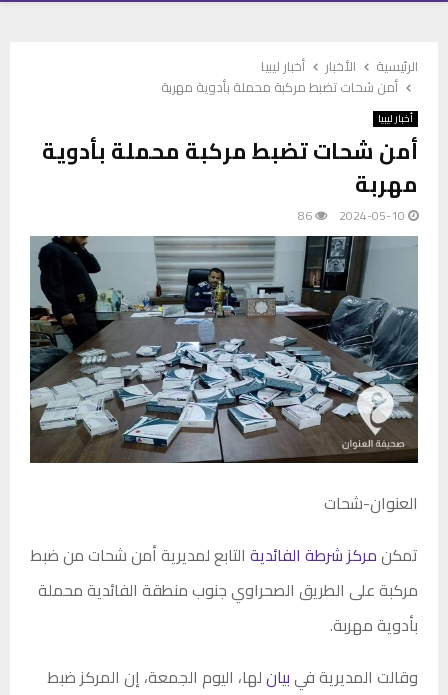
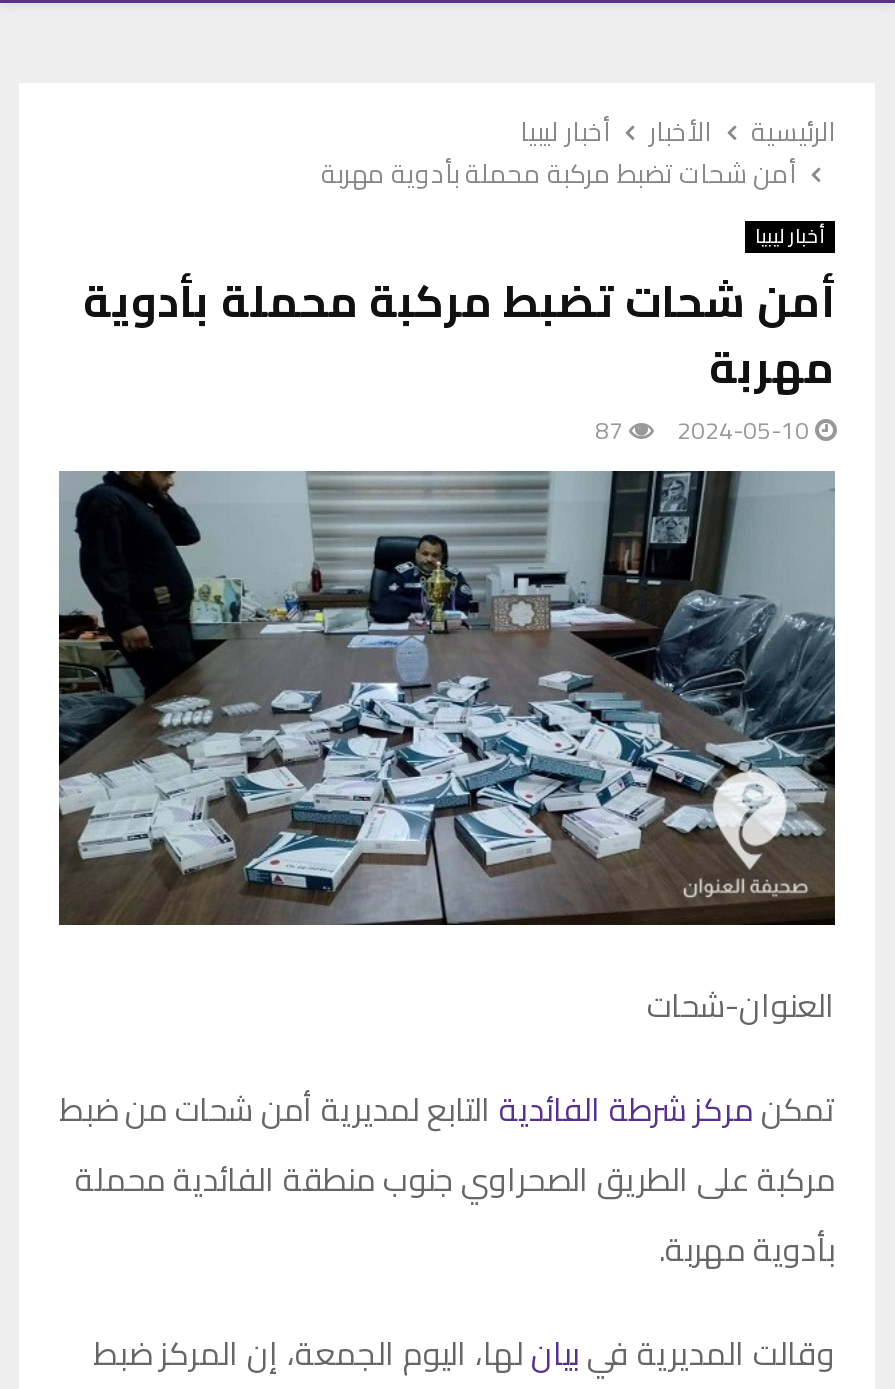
- 86 2024-05-10
+ 87 2024-05-10
